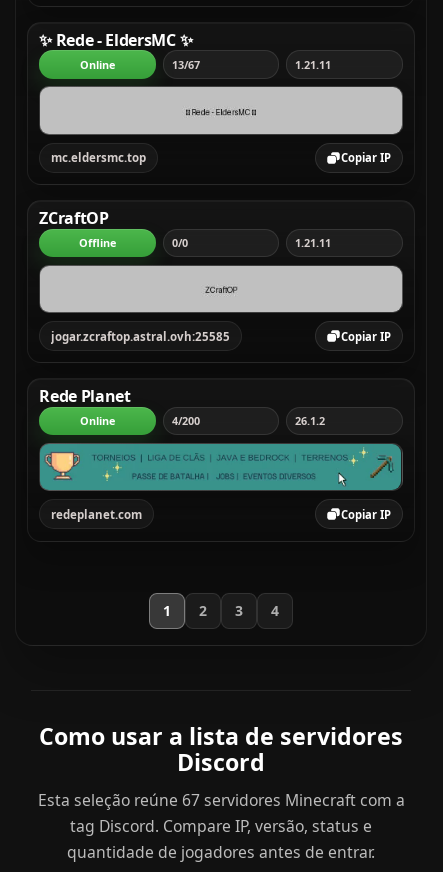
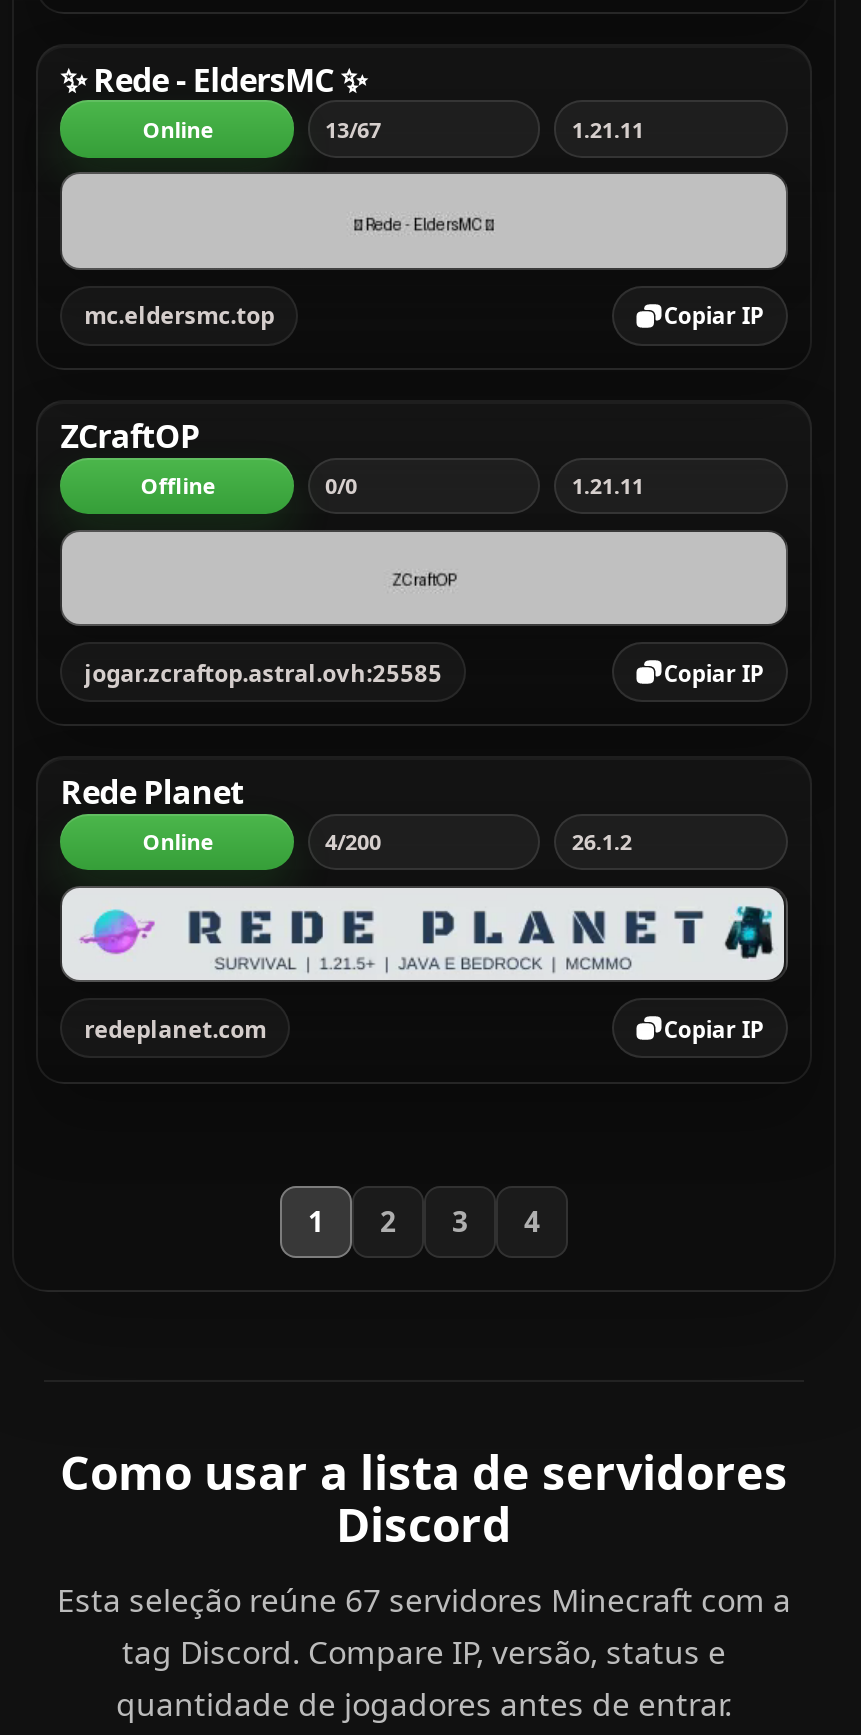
- [image]
+ [image]
